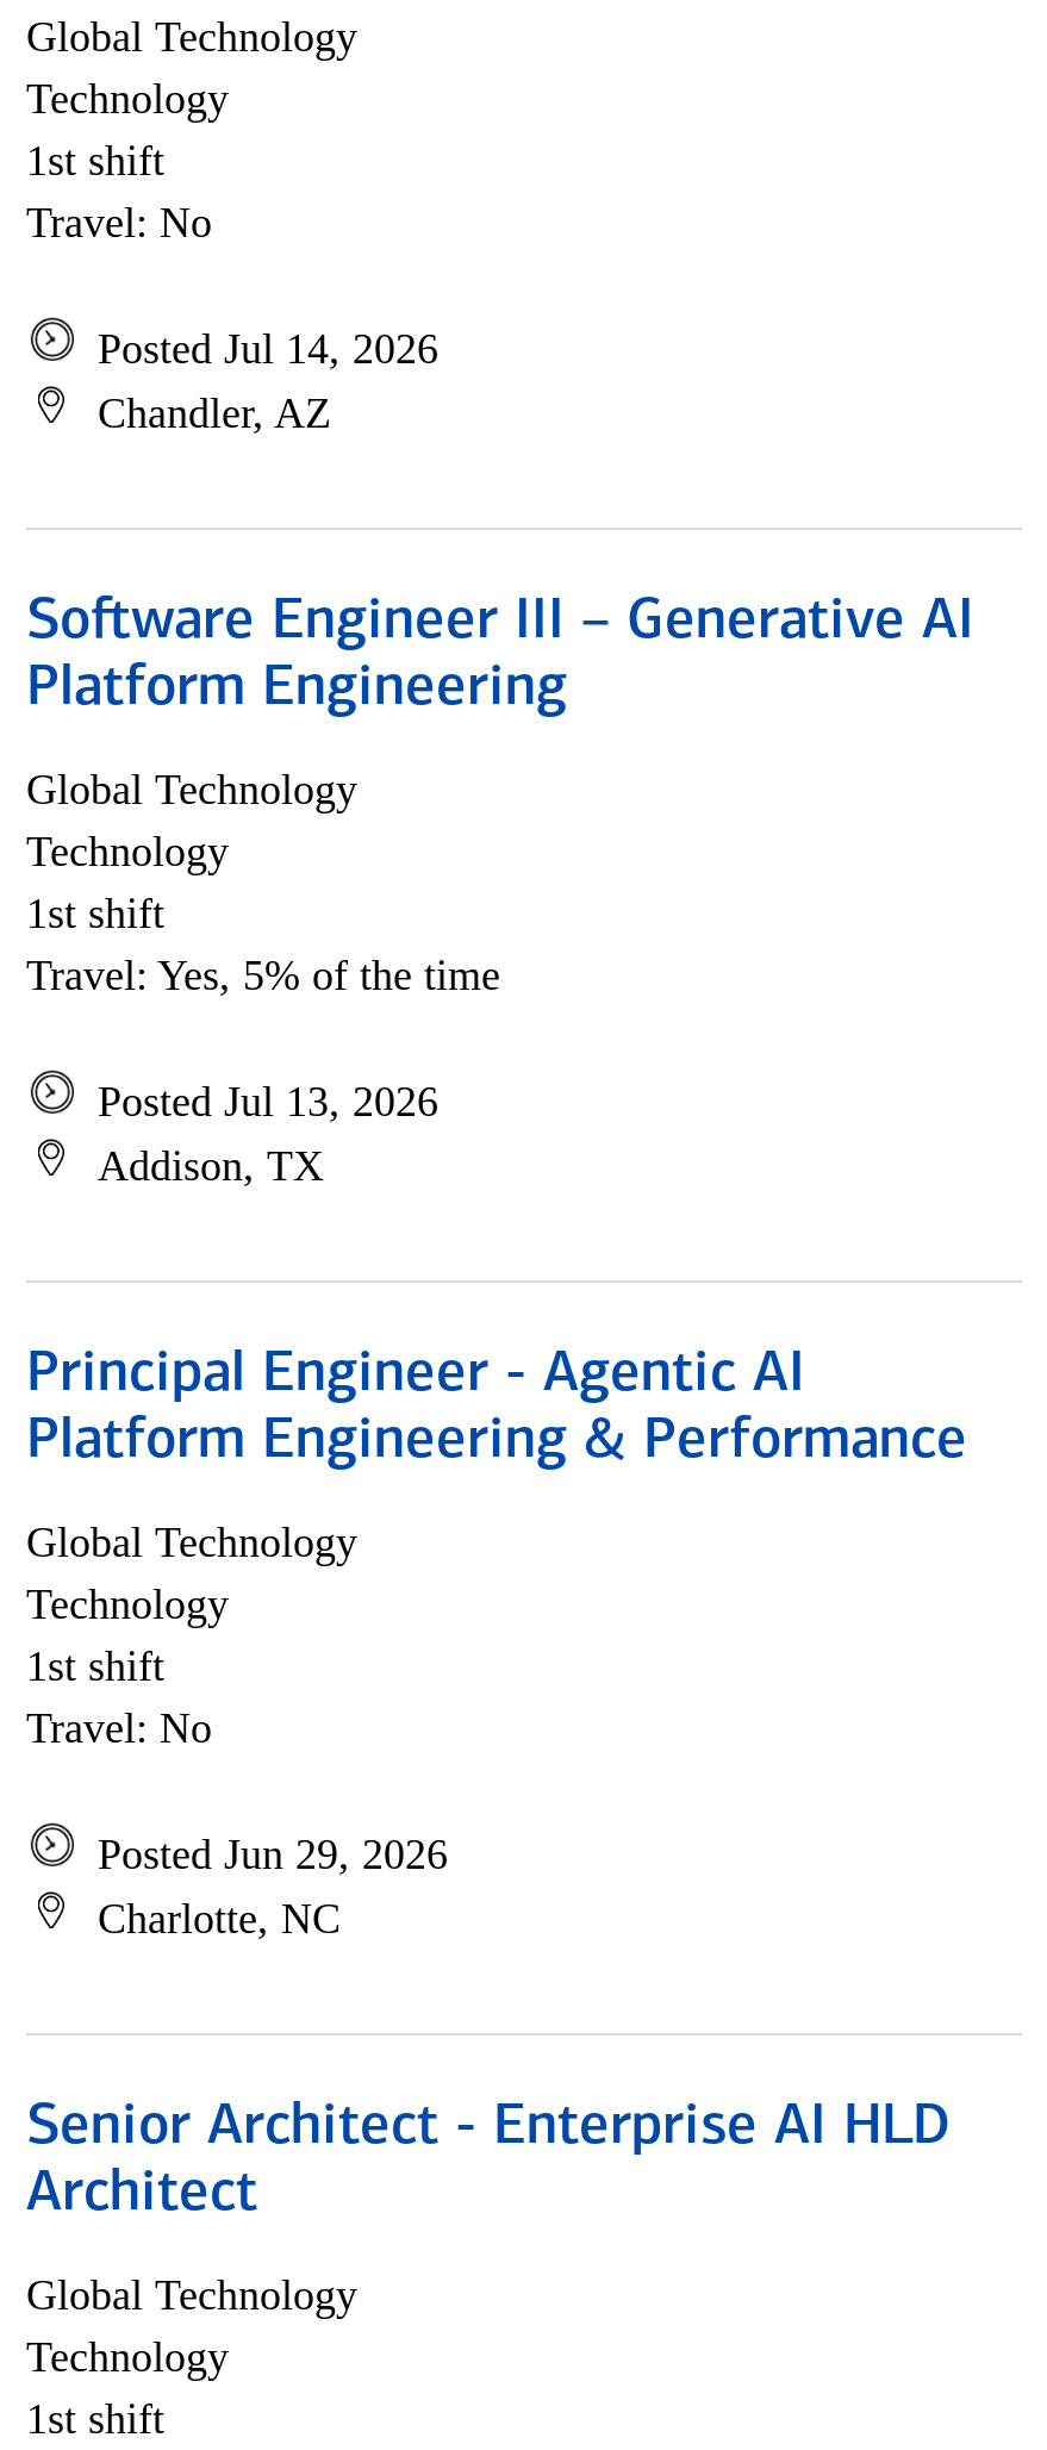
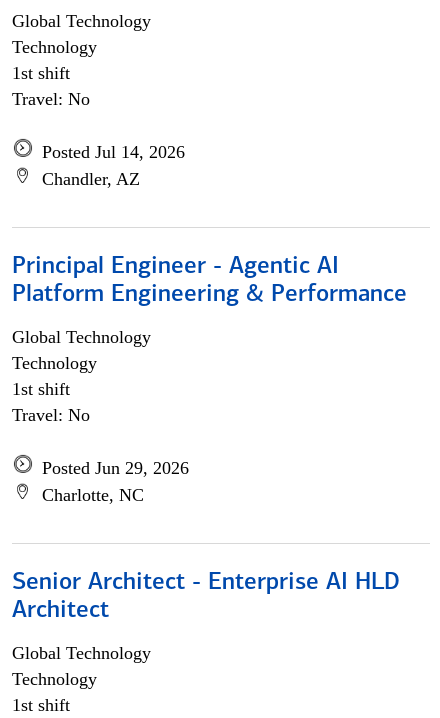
- Software Engineer III – Generative AI
- Platform Engineering
- Global Technology
- Technology
- 1st shift
- Travel: Yes, 5% of the time
- Posted Jul 13, 2026
- Addison, TX
